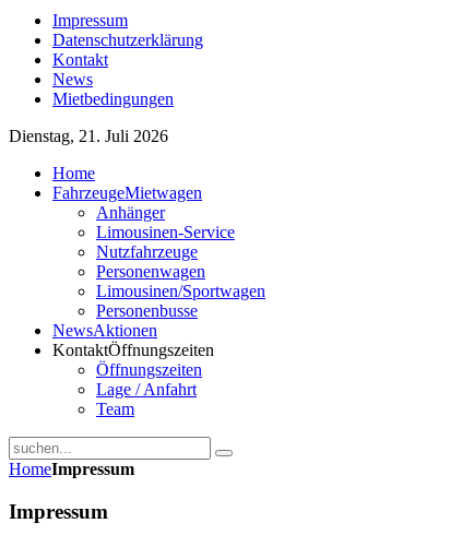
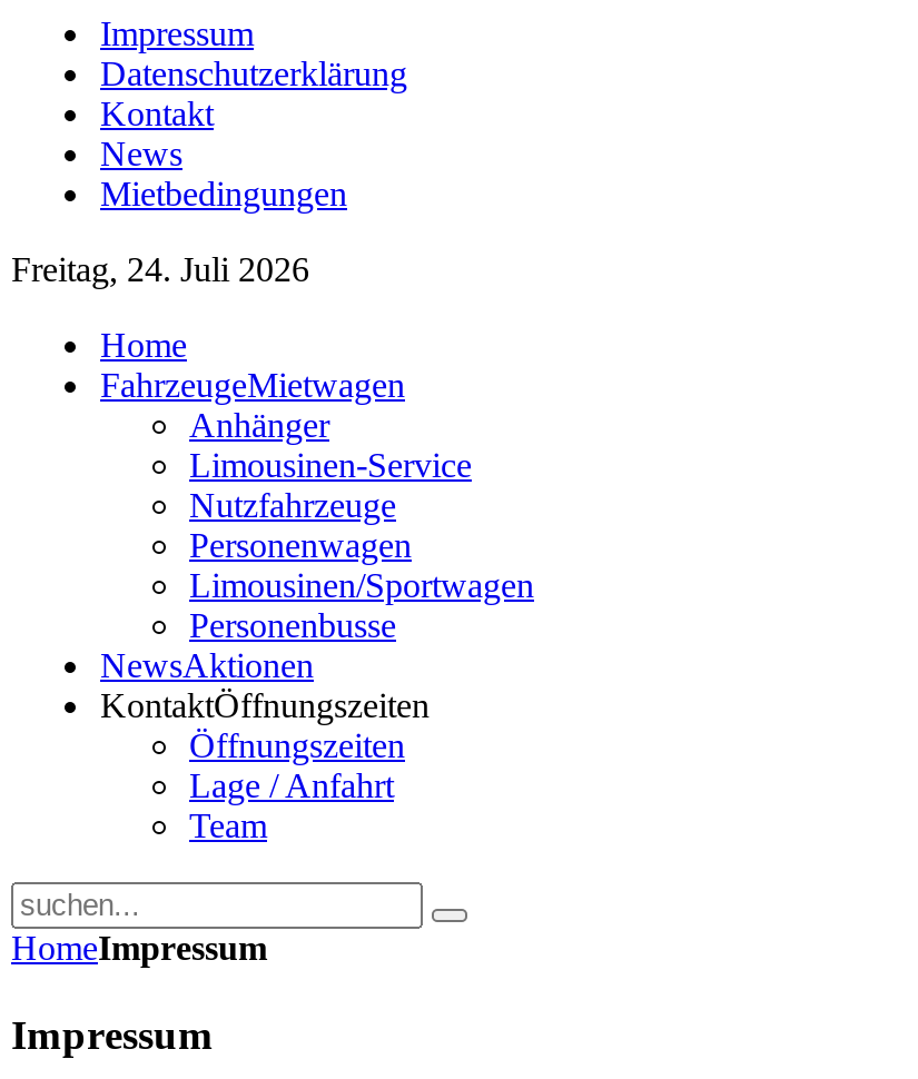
- Dienstag, 21. Juli 2026
+ Freitag, 24. Juli 2026
